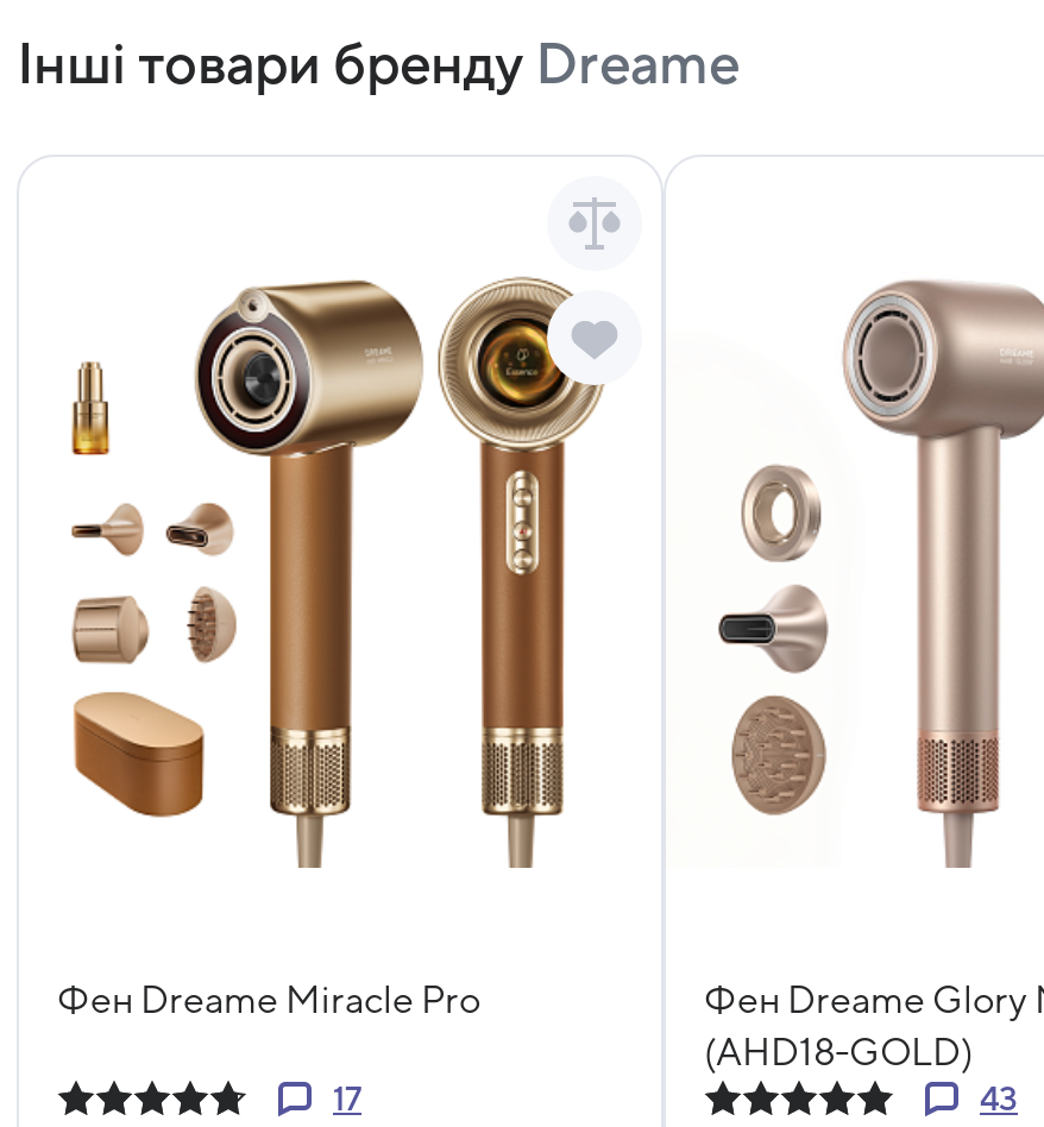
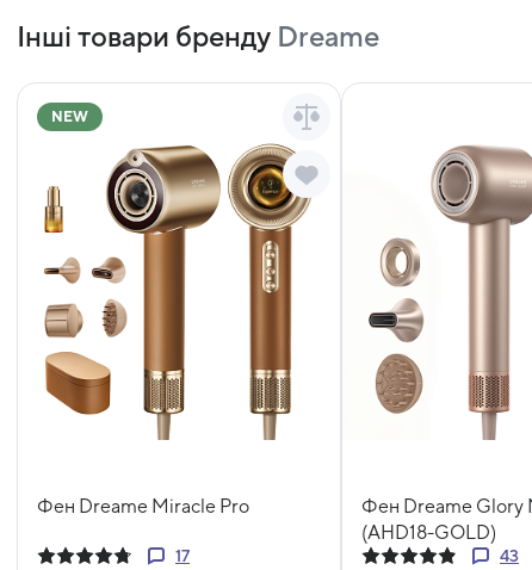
+ NEW
